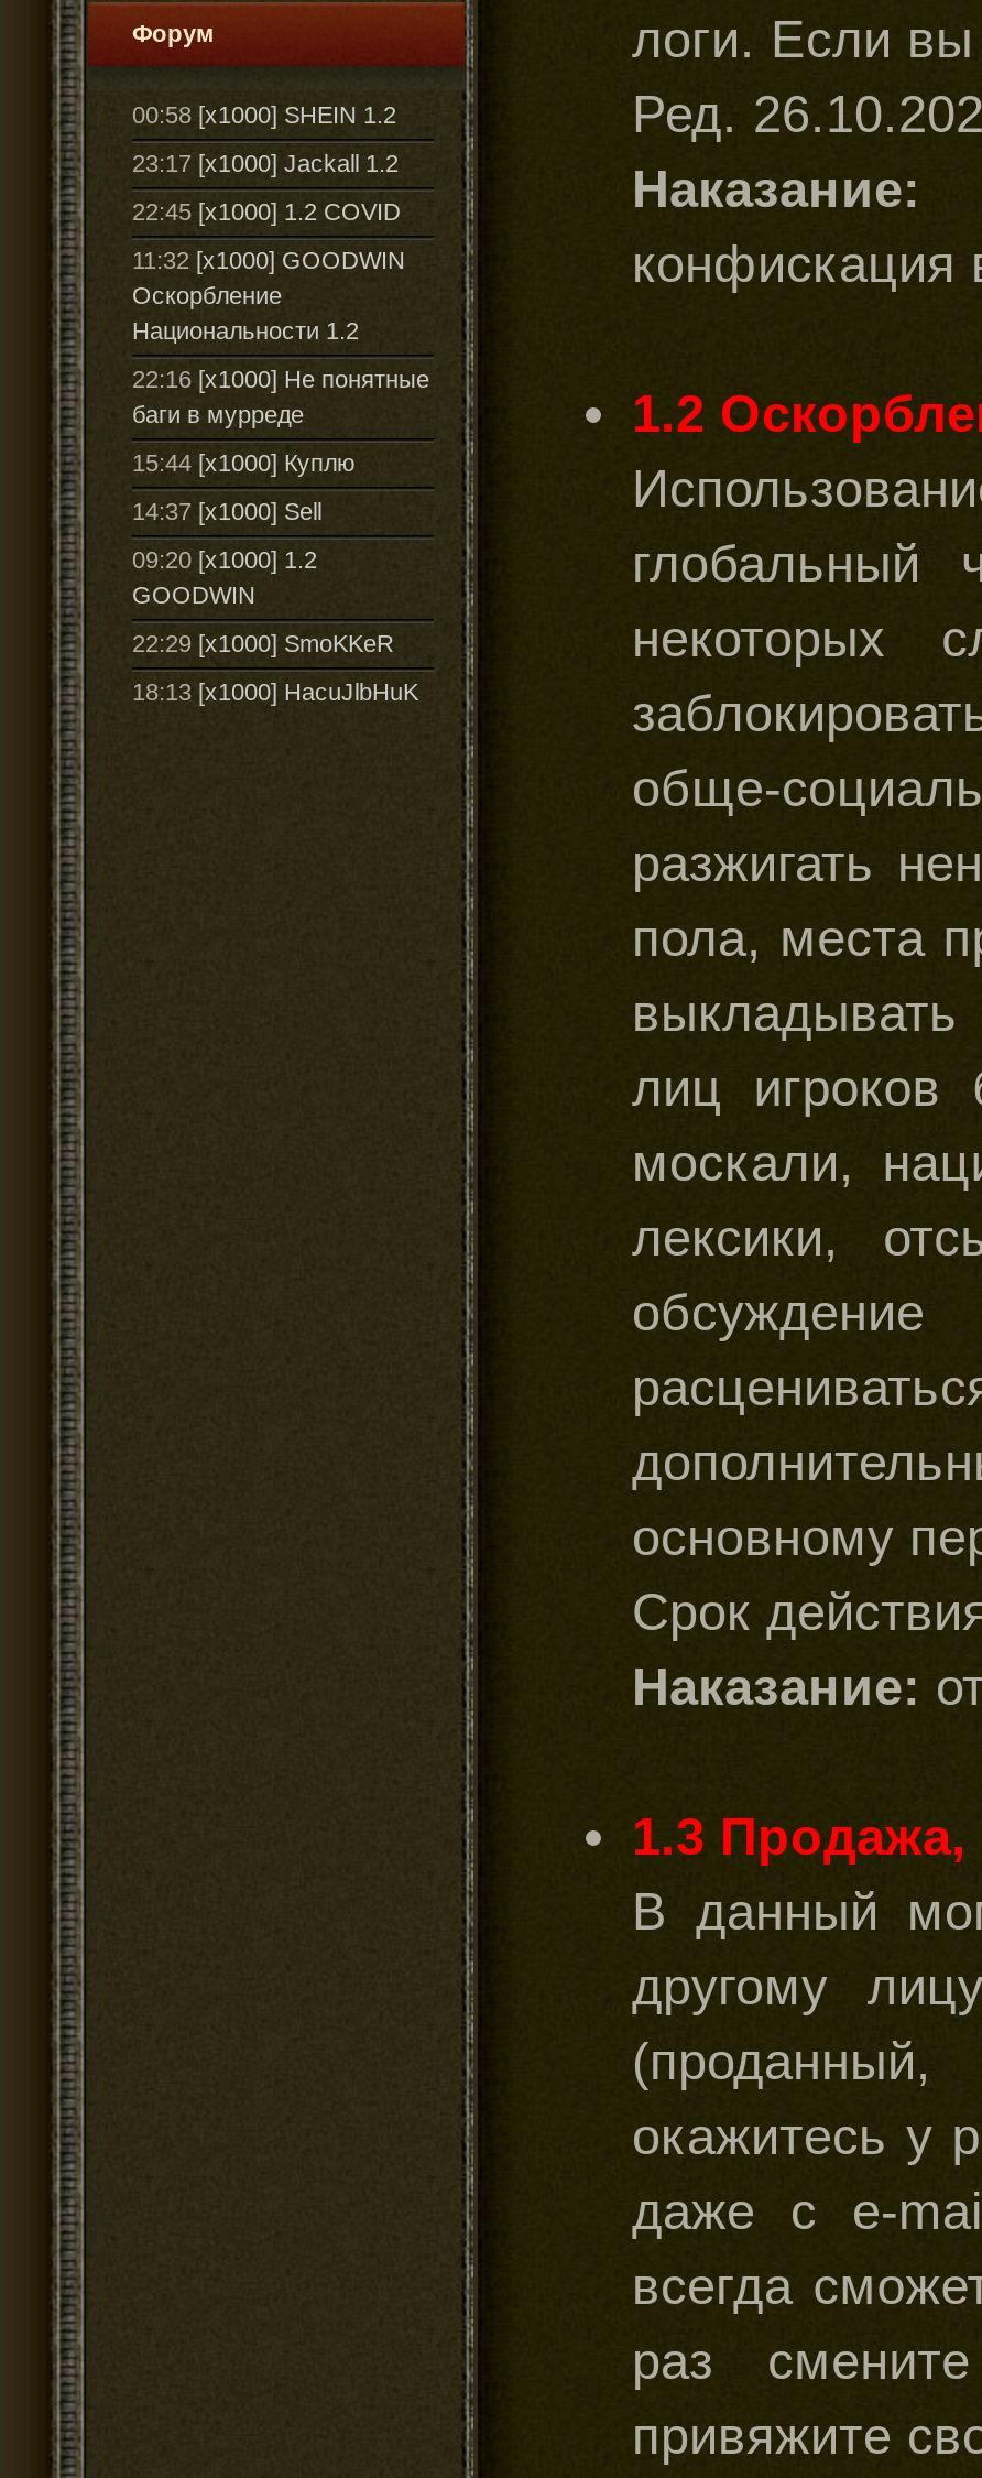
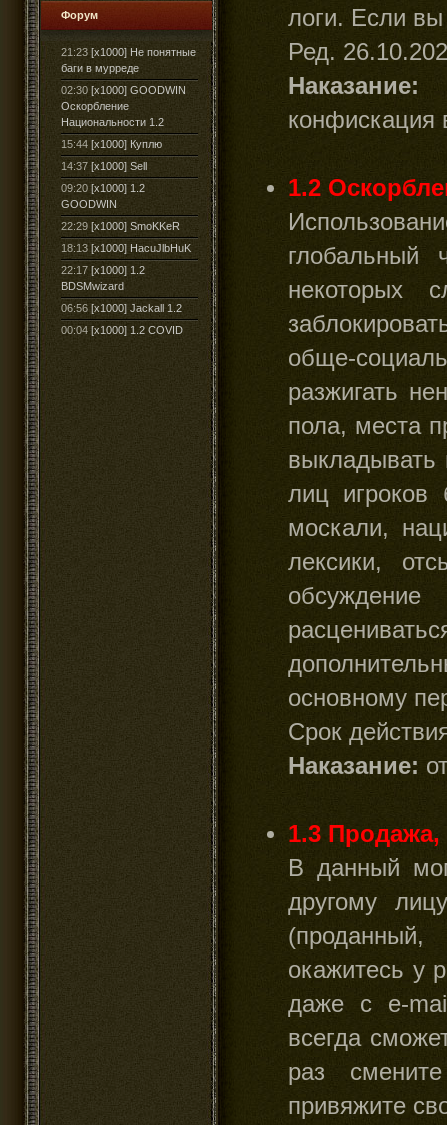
- 00:58 [x1000] SHEIN 1.2
- 23:17 [x1000] Jackall 1.2
- 22:45 [x1000] 1.2 COVID
- 11:32 [x1000] GOODWIN
+ 21:23 [x1000] Не понятные
+ 02:30 [x1000] GOODWIN

moved up: Оскорбление | Национальности 1.2

- 22:16 [x1000] Не понятные

moved up: баги в мурреде

moved up: 15:44 [x1000] Куплю | 14:37 [x1000] Sell | 09:20 [x1000] 1.2 | GOODWIN | 22:29 [x1000] SmoKKeR | 18:13 [x1000] HacuJlbHuK

+ 22:17 [x1000] 1.2
+ BDSMwizard
+ 06:56 [x1000] Jackall 1.2
+ 00:04 [x1000] 1.2 COVID
